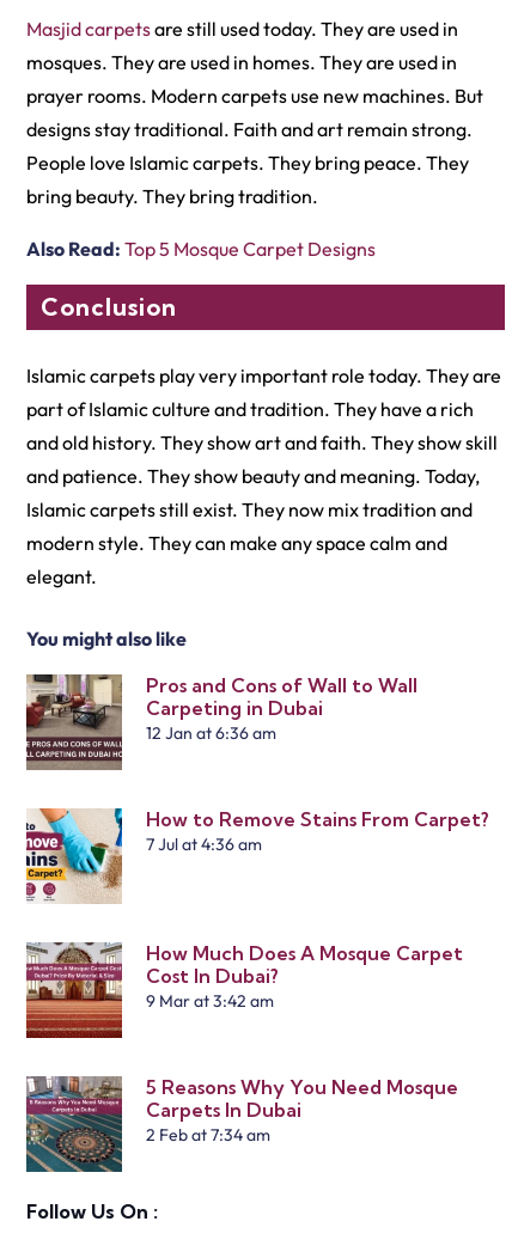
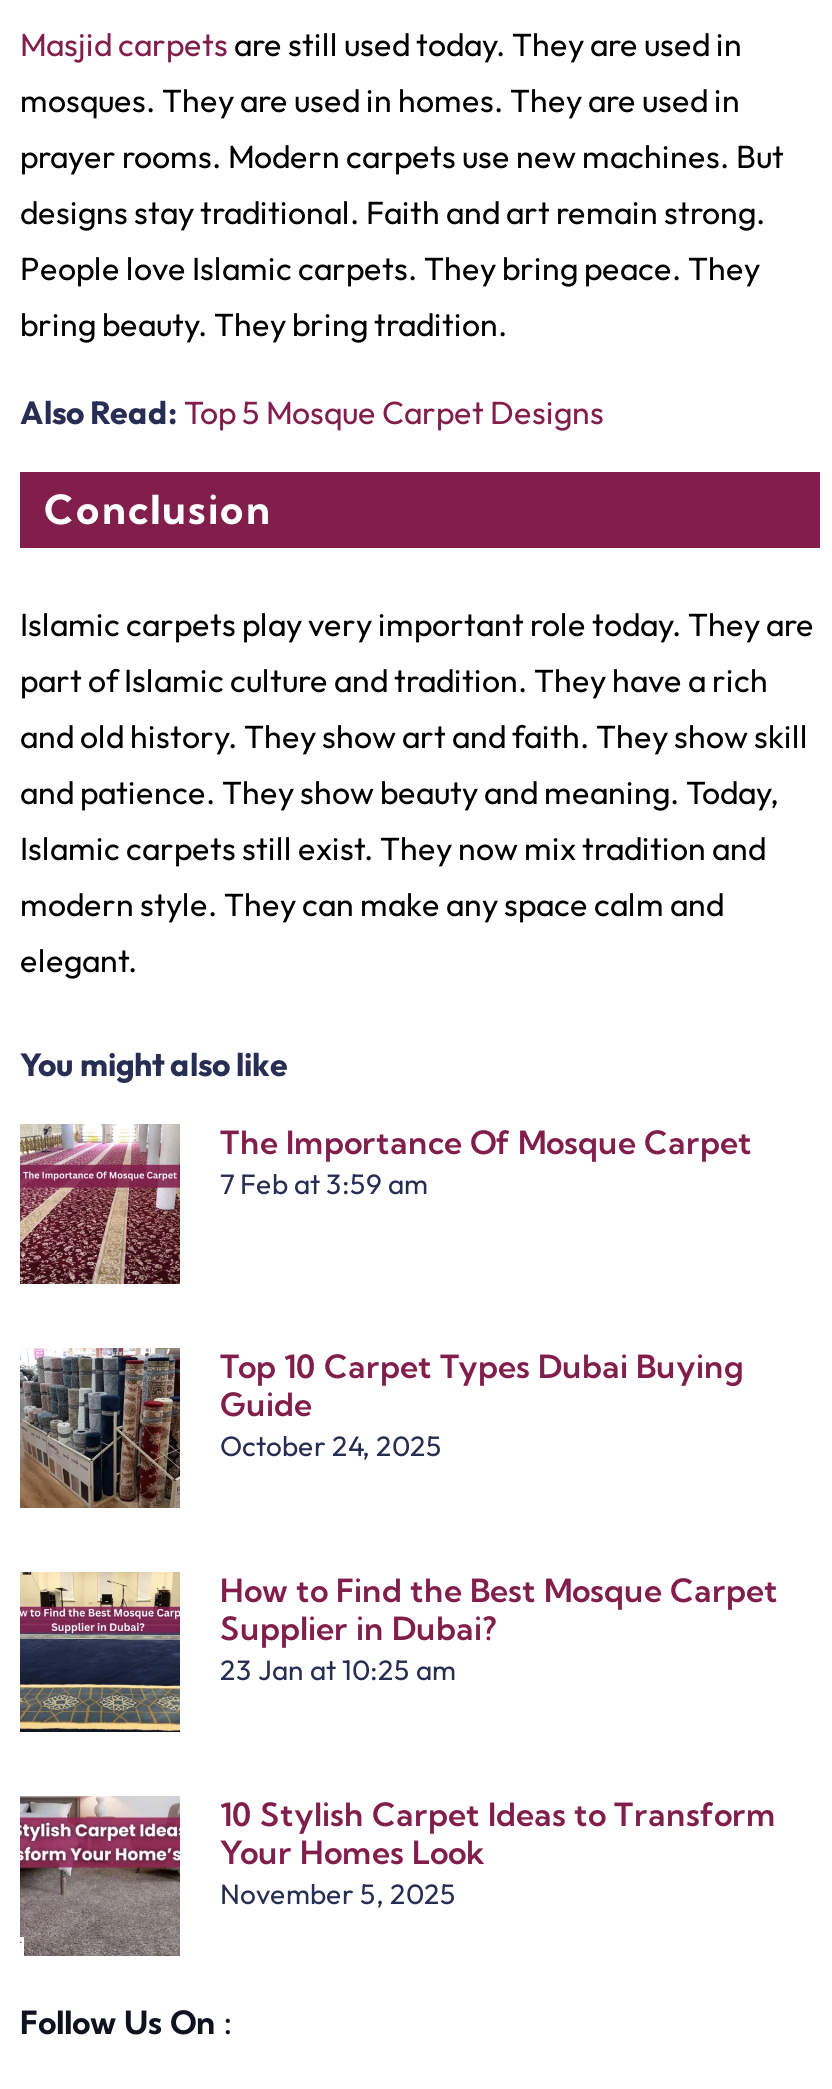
- [image]
- Pros and Cons of Wall to Wall
- Carpeting in Dubai
- 12 Jan at 6:36 am
+ [image]
+ The Importance Of Mosque Carpet
+ 7 Feb at 3:59 am

- [image]
- How to Remove Stains From Carpet?
- 7 Jul at 4:36 am
+ [image]
+ Top 10 Carpet Types Dubai Buying
+ Guide
+ October 24, 2025

- [image]
- How Much Does A Mosque Carpet
- Cost In Dubai?
- 9 Mar at 3:42 am
+ [image]
+ How to Find the Best Mosque Carpet
+ Supplier in Dubai?
+ 23 Jan at 10:25 am

- [image]
- 5 Reasons Why You Need Mosque
- Carpets In Dubai
- 2 Feb at 7:34 am
+ [image]
+ 10 Stylish Carpet Ideas to Transform
+ Your Homes Look
+ November 5, 2025
